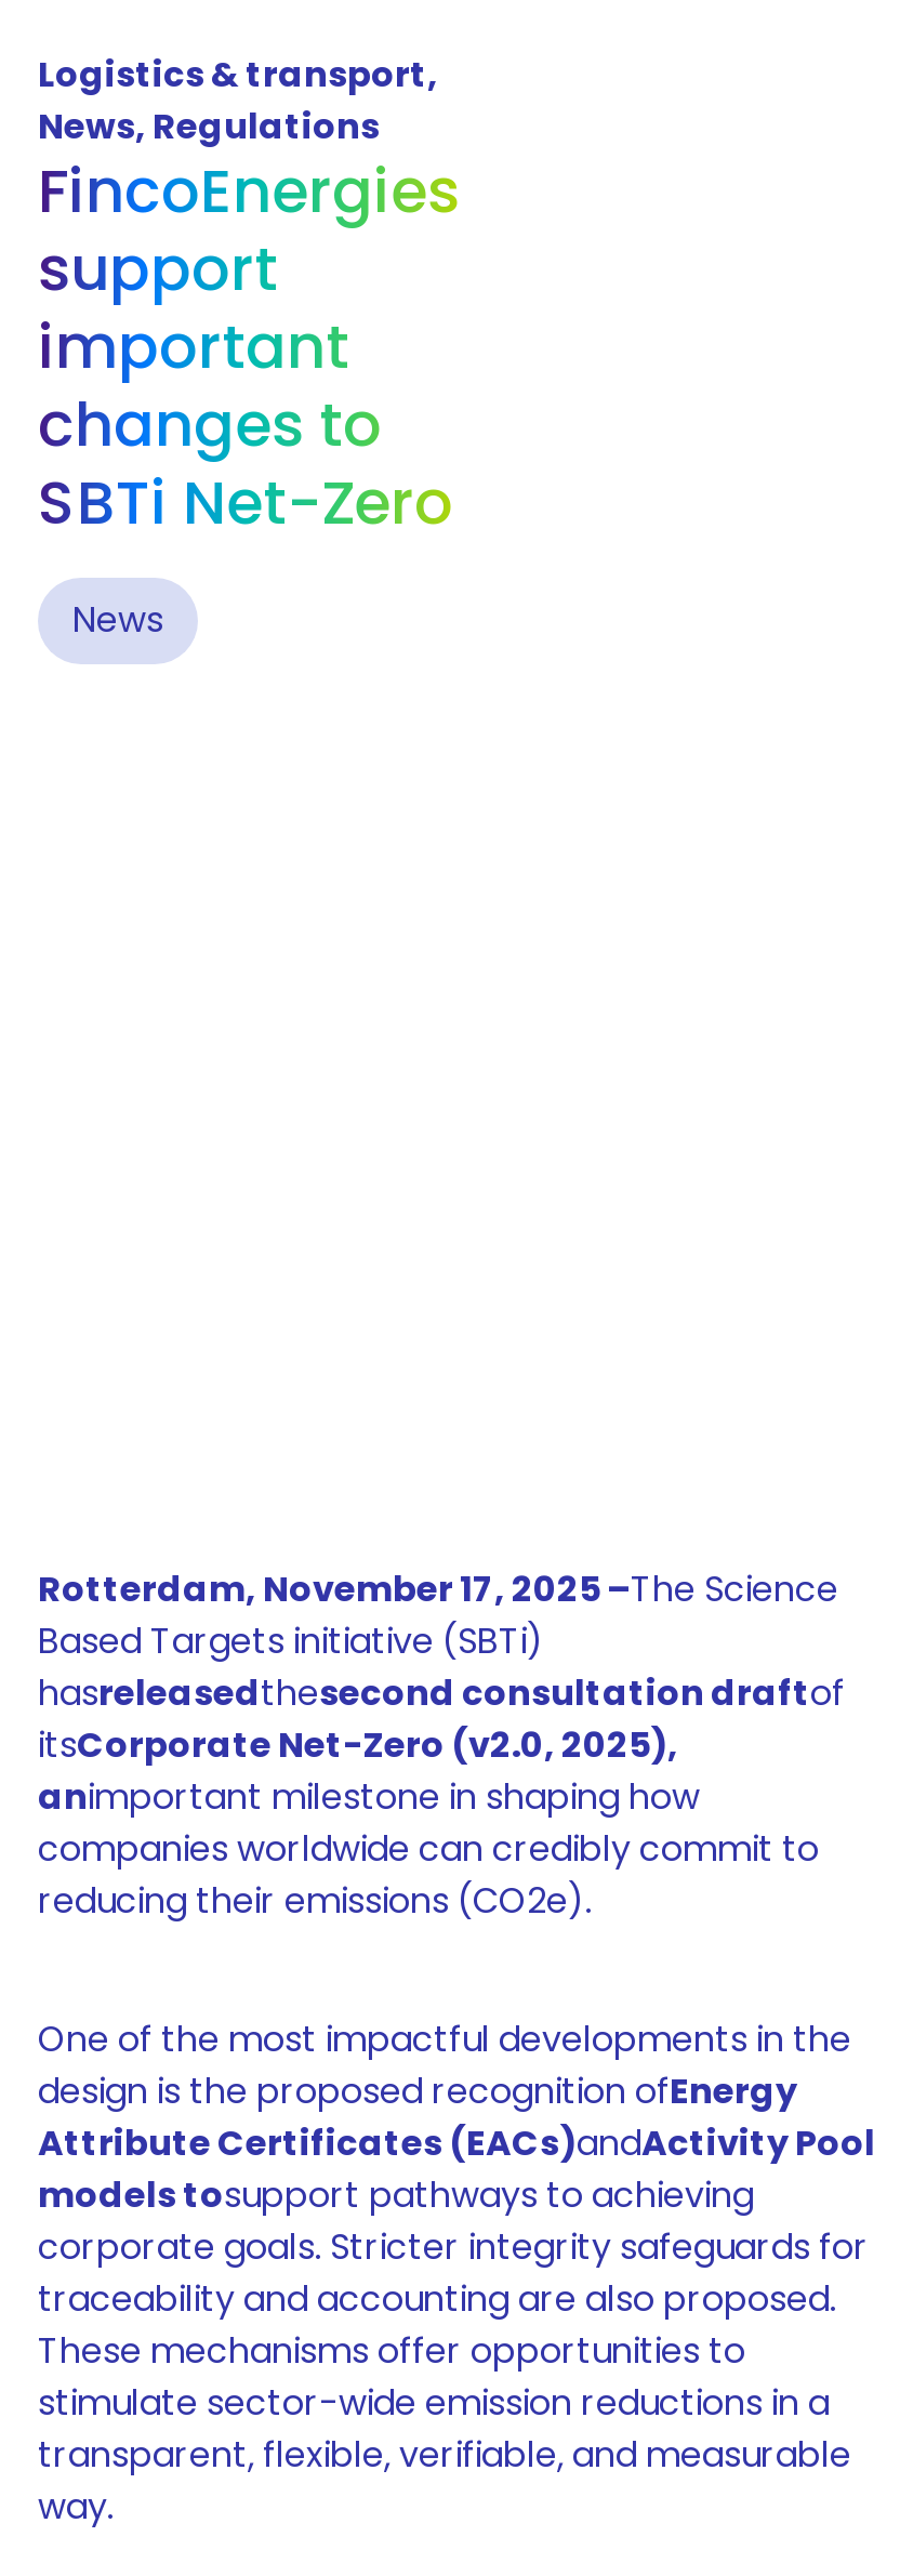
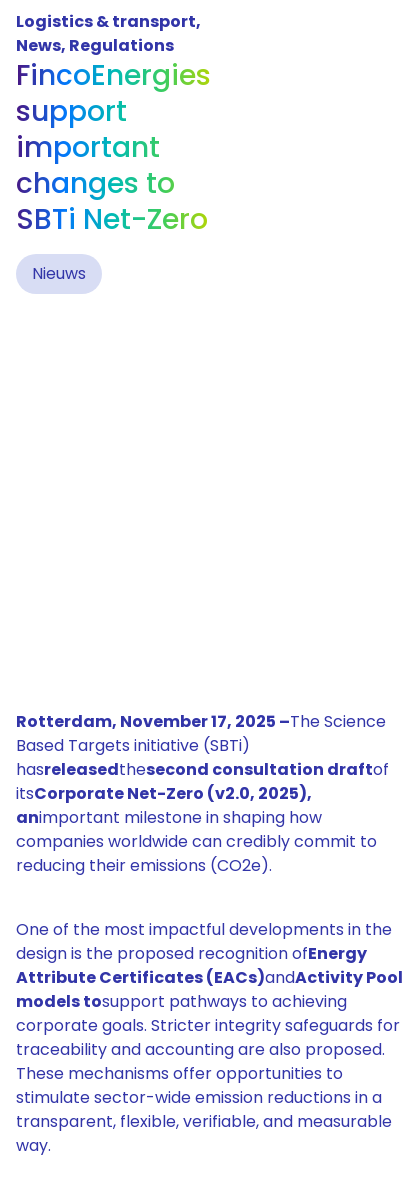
- News
+ Nieuws
